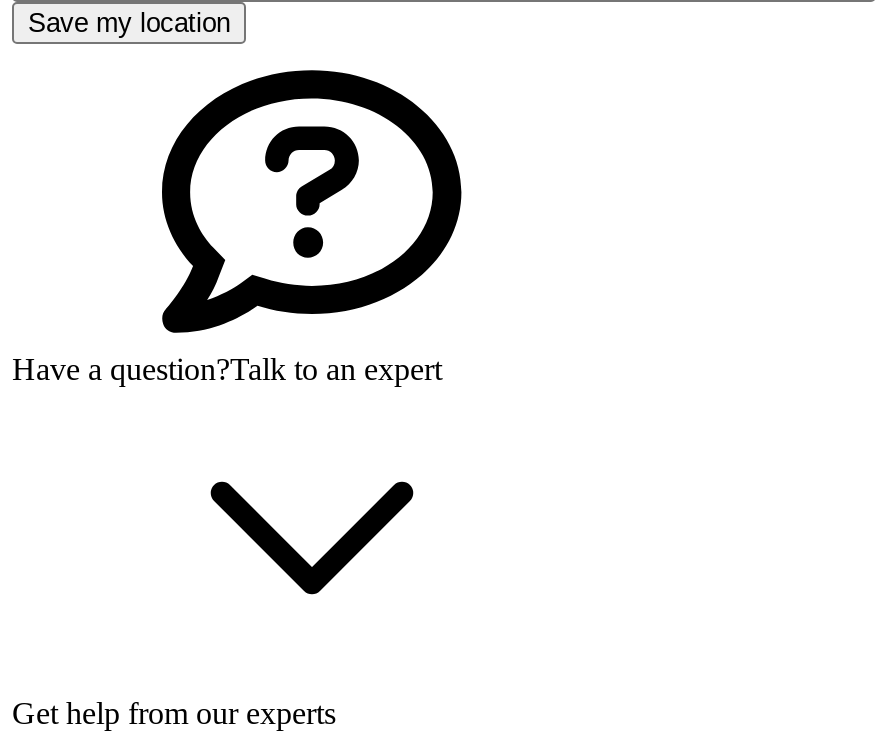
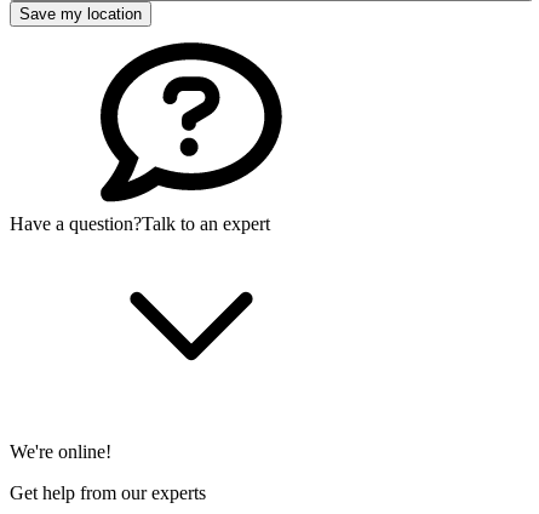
+ We're online!
